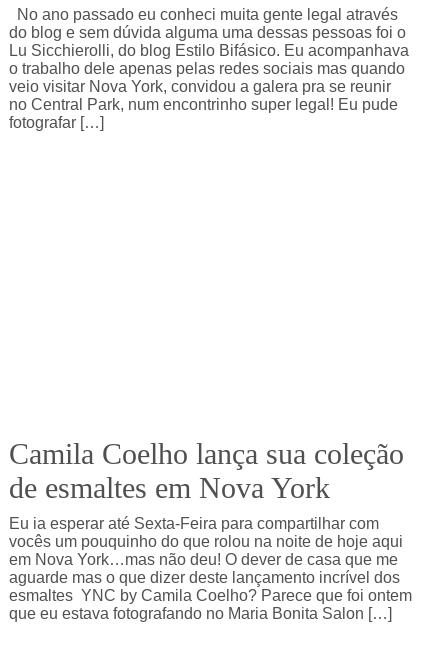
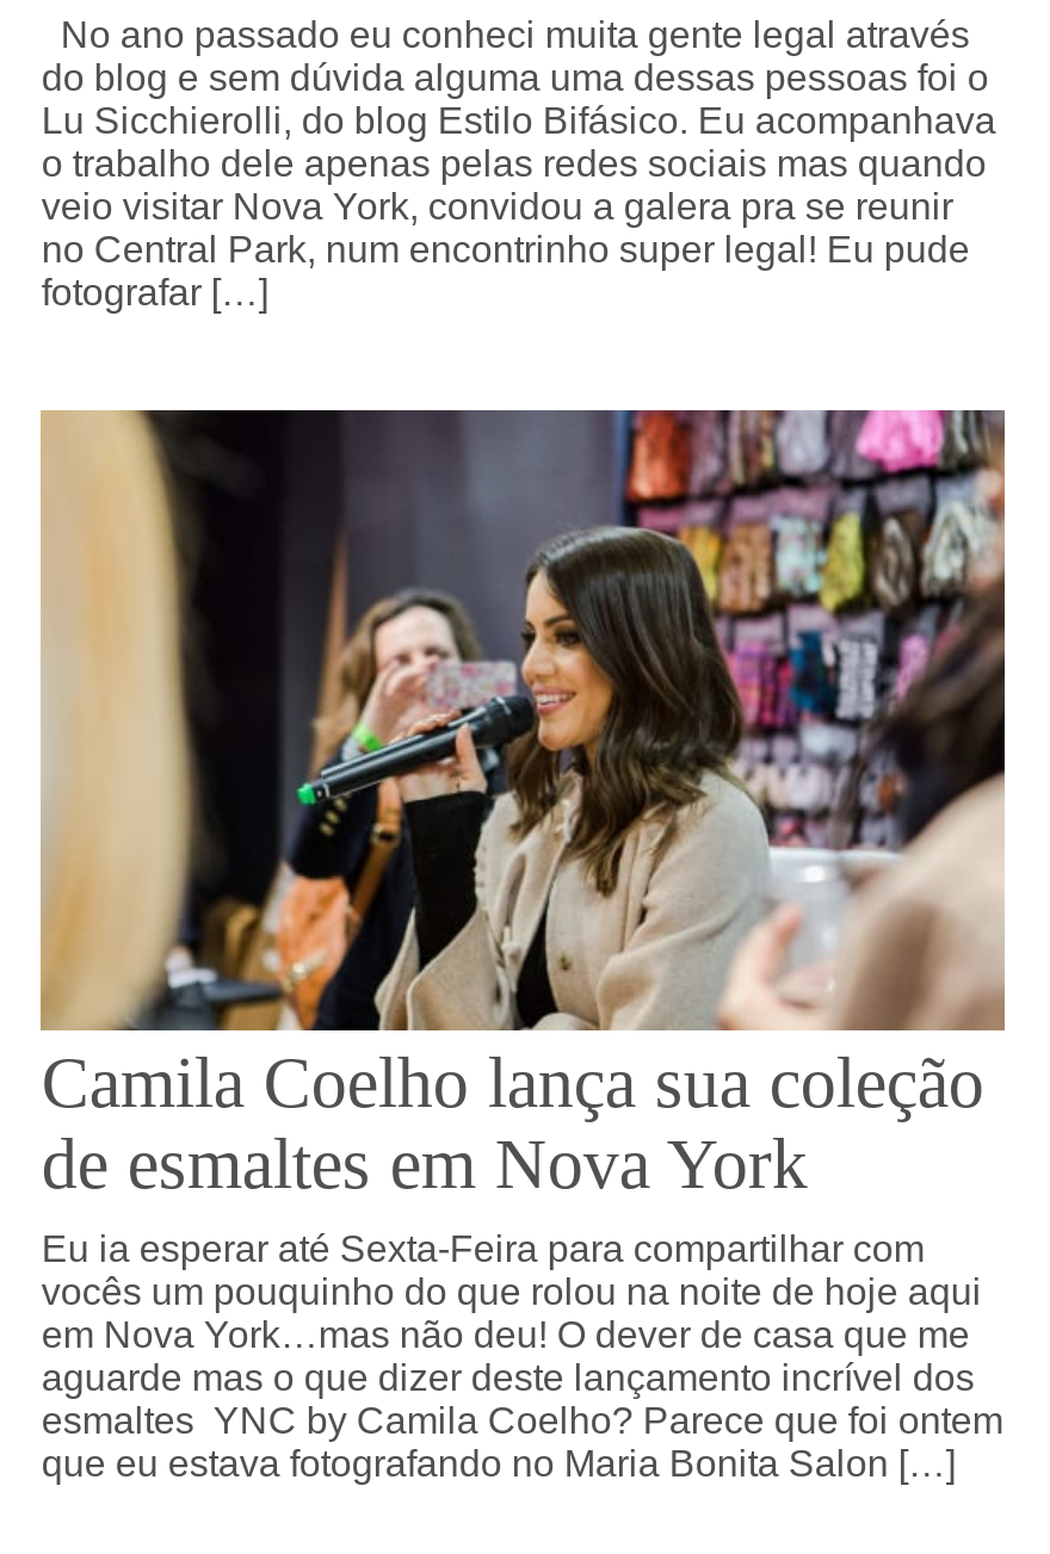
+ [image]
